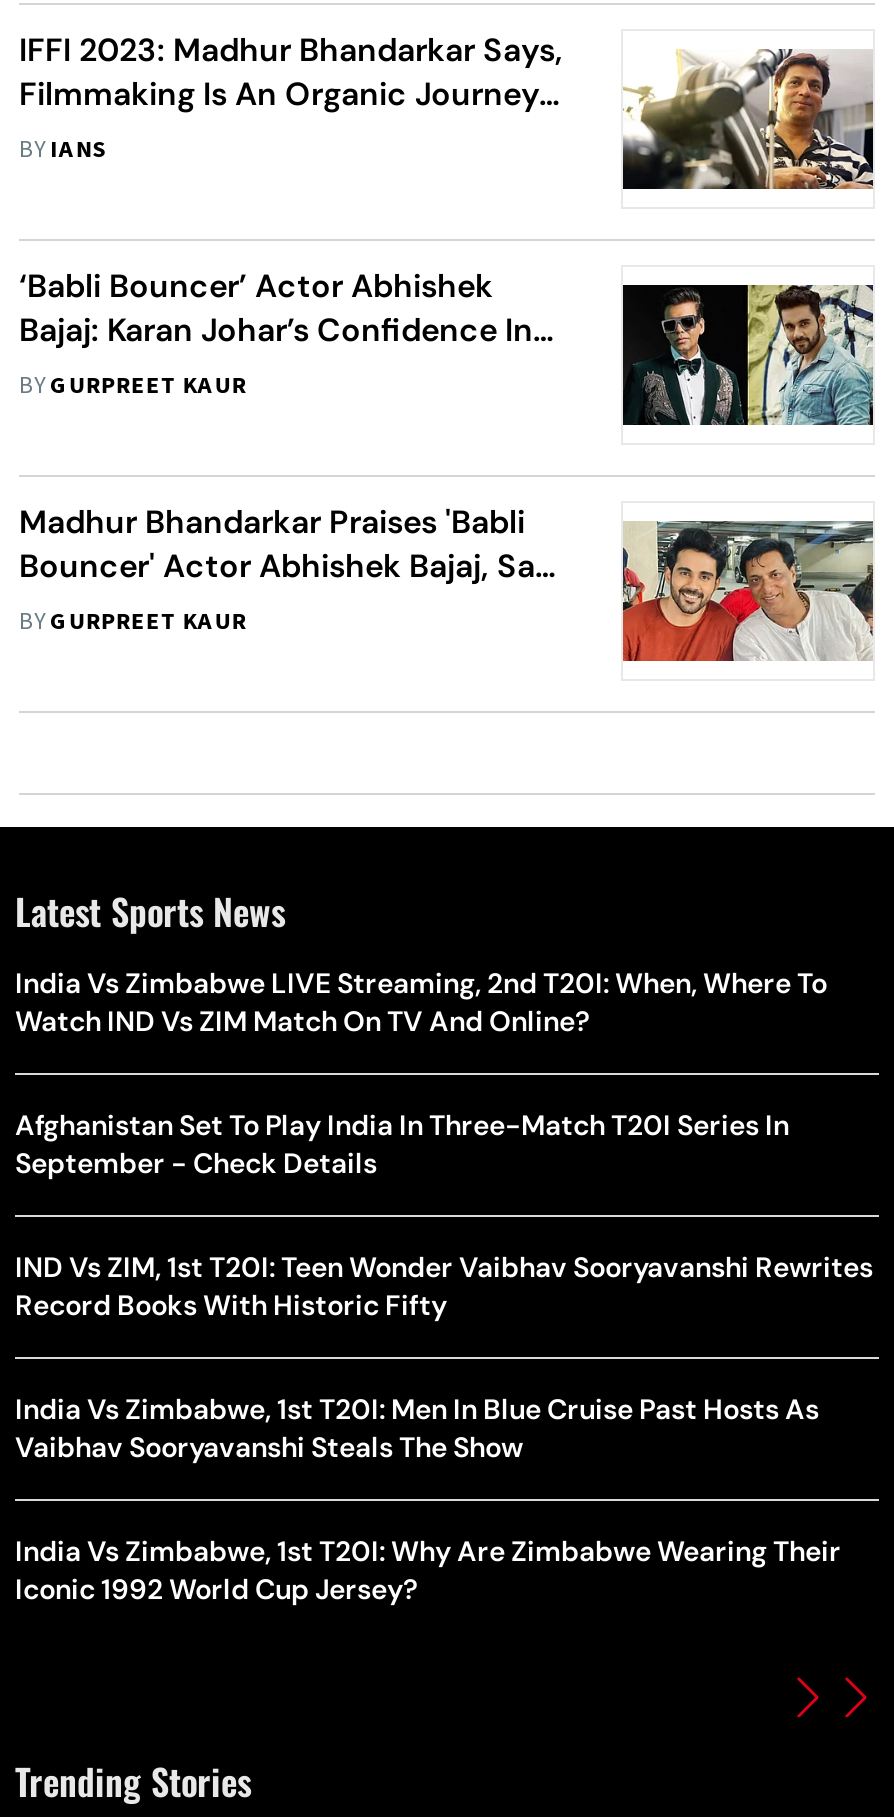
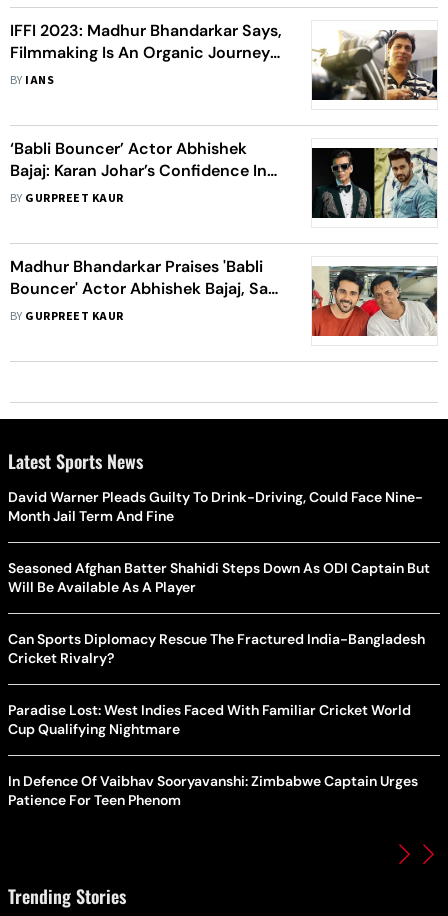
- India Vs Zimbabwe LIVE Streaming, 2nd T20I: When, Where To
- Watch IND Vs ZIM Match On TV And Online?
+ David Warner Pleads Guilty To Drink-Driving, Could Face Nine-
+ Month Jail Term And Fine

- Afghanistan Set To Play India In Three-Match T20I Series In
- September - Check Details
+ Seasoned Afghan Batter Shahidi Steps Down As ODI Captain But
+ Will Be Available As A Player

- IND Vs ZIM, 1st T20I: Teen Wonder Vaibhav Sooryavanshi Rewrites
- Record Books With Historic Fifty
+ Can Sports Diplomacy Rescue The Fractured India-Bangladesh
+ Cricket Rivalry?

- India Vs Zimbabwe, 1st T20I: Men In Blue Cruise Past Hosts As
- Vaibhav Sooryavanshi Steals The Show
+ Paradise Lost: West Indies Faced With Familiar Cricket World
+ Cup Qualifying Nightmare

- India Vs Zimbabwe, 1st T20I: Why Are Zimbabwe Wearing Their
- Iconic 1992 World Cup Jersey?
+ In Defence Of Vaibhav Sooryavanshi: Zimbabwe Captain Urges
+ Patience For Teen Phenom
